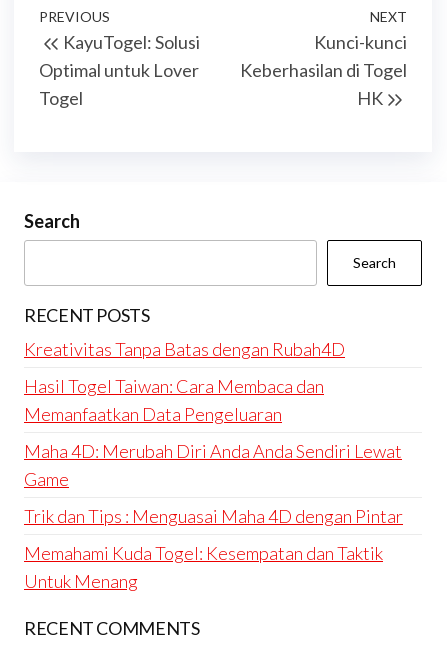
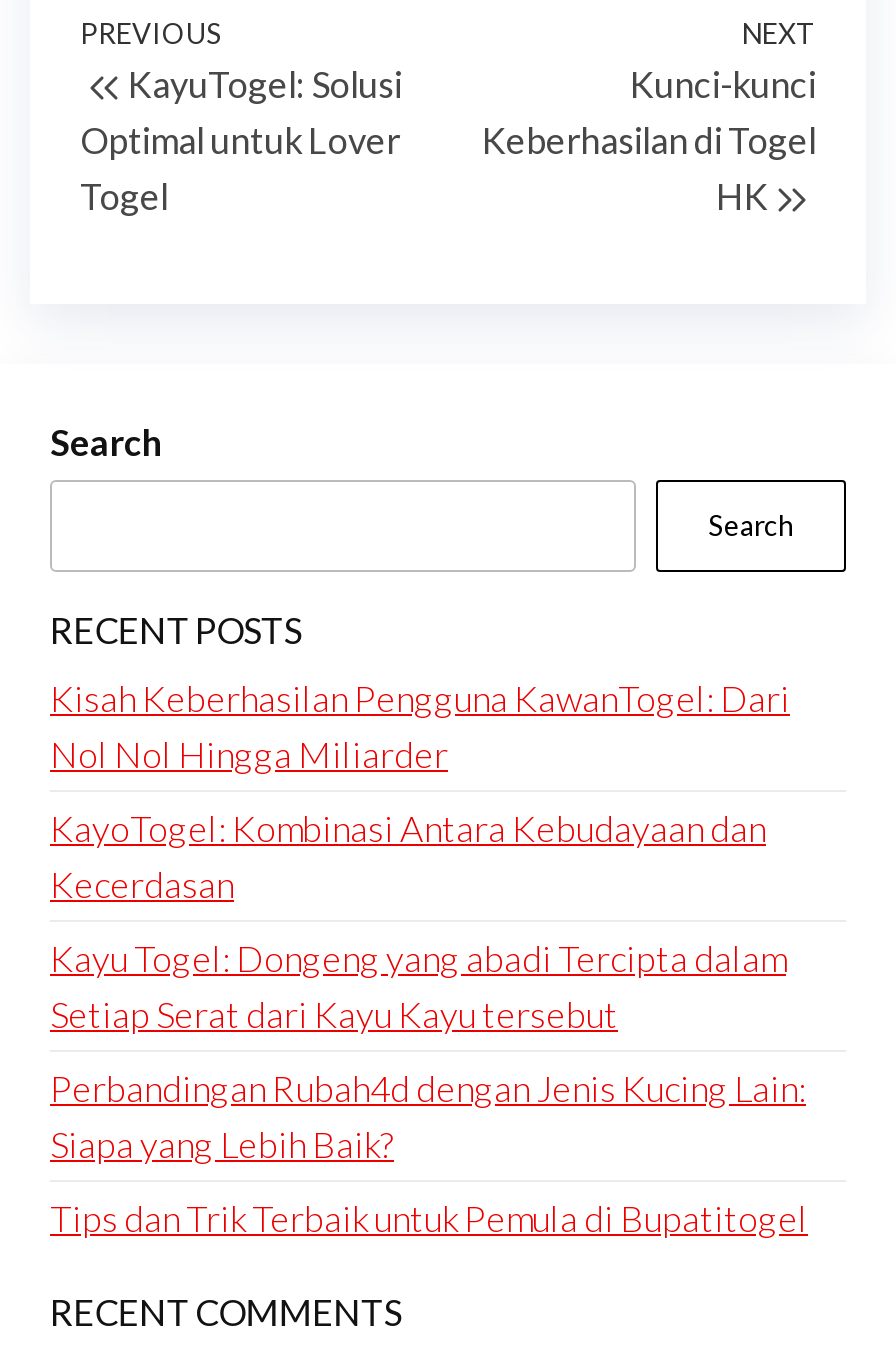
- Kreativitas Tanpa Batas dengan Rubah4D
+ Kisah Keberhasilan Pengguna KawanTogel: Dari
+ Nol Nol Hingga Miliarder

- Hasil Togel Taiwan: Cara Membaca dan
- Memanfaatkan Data Pengeluaran
+ KayoTogel: Kombinasi Antara Kebudayaan dan
+ Kecerdasan

- Maha 4D: Merubah Diri Anda Anda Sendiri Lewat
- Game
+ Kayu Togel: Dongeng yang abadi Tercipta dalam
+ Setiap Serat dari Kayu Kayu tersebut

- Trik dan Tips : Menguasai Maha 4D dengan Pintar
+ Perbandingan Rubah4d dengan Jenis Kucing Lain:
+ Siapa yang Lebih Baik?

- Memahami Kuda Togel: Kesempatan dan Taktik
- Untuk Menang
+ Tips dan Trik Terbaik untuk Pemula di Bupatitogel
